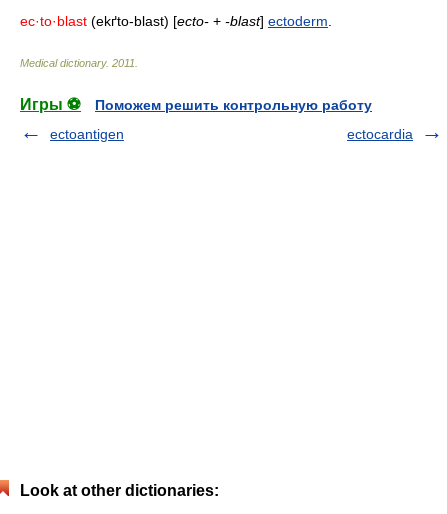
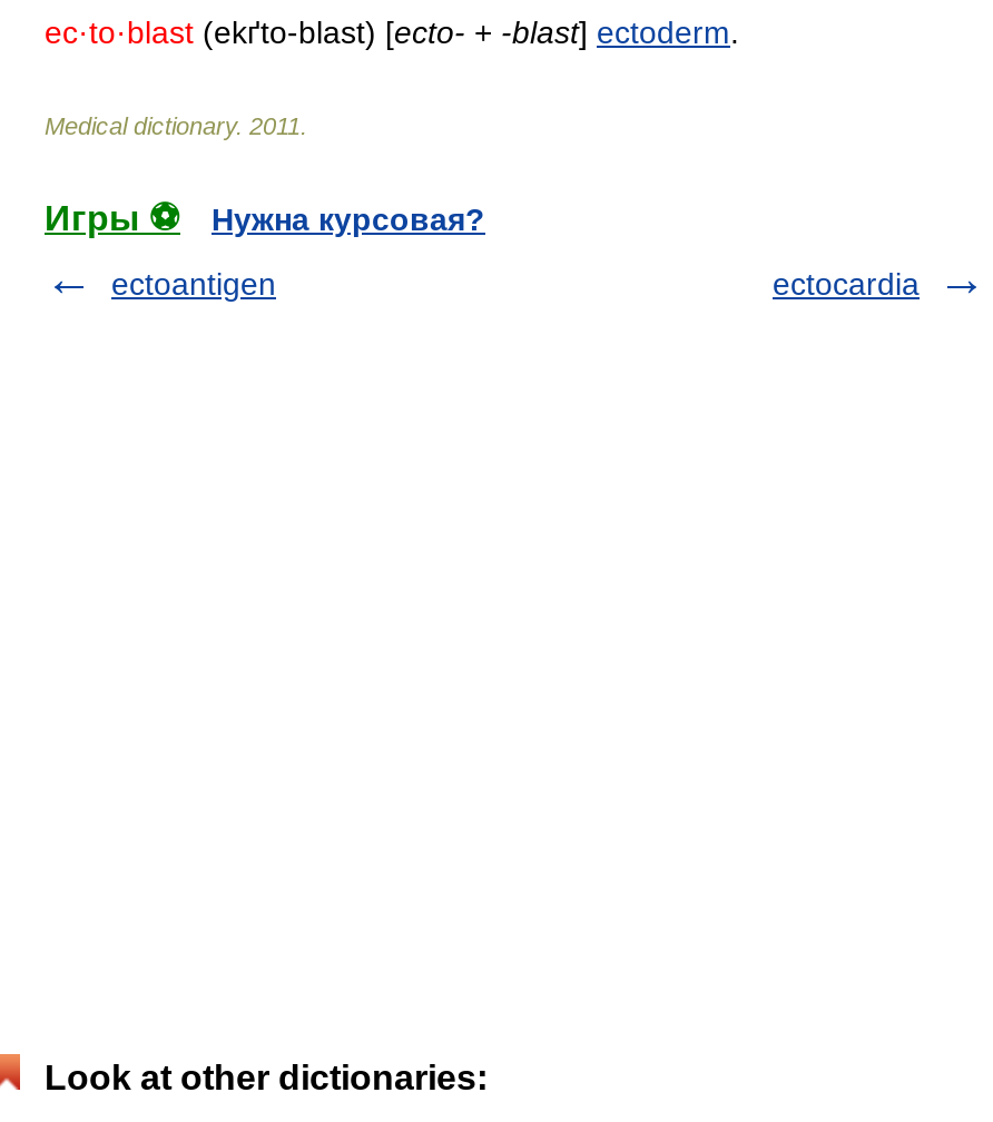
- Поможем решить контрольную работу
+ Нужна курсовая?
